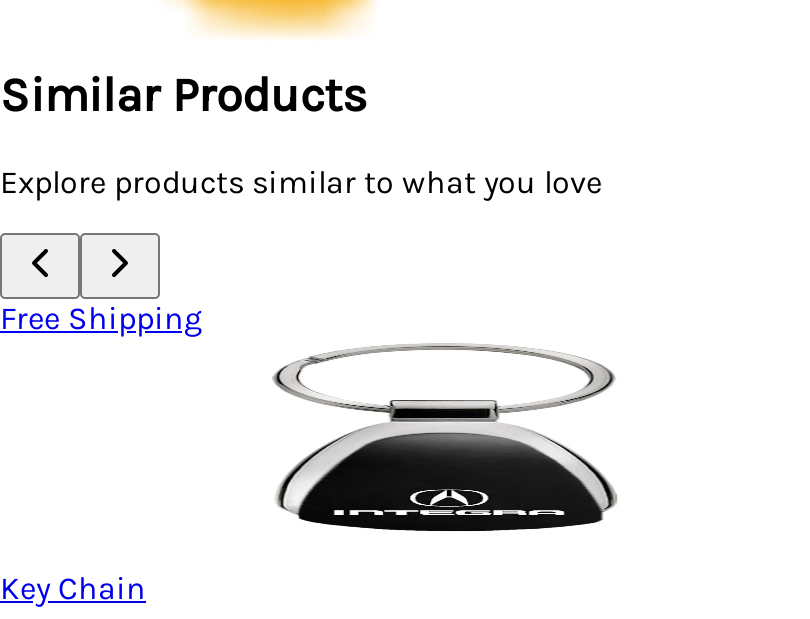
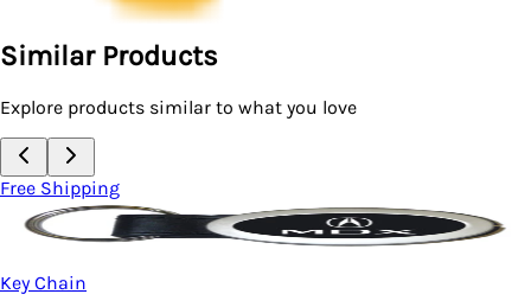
- [image]
+ [image]
